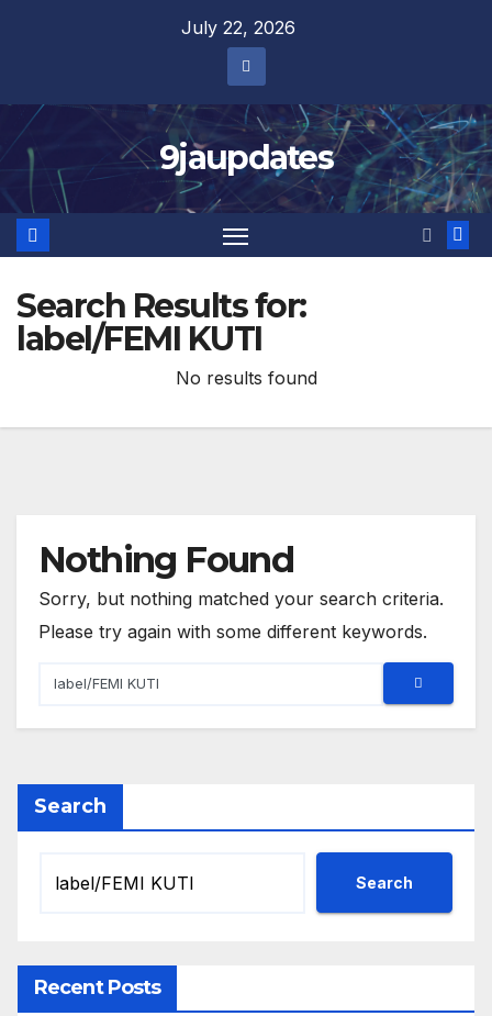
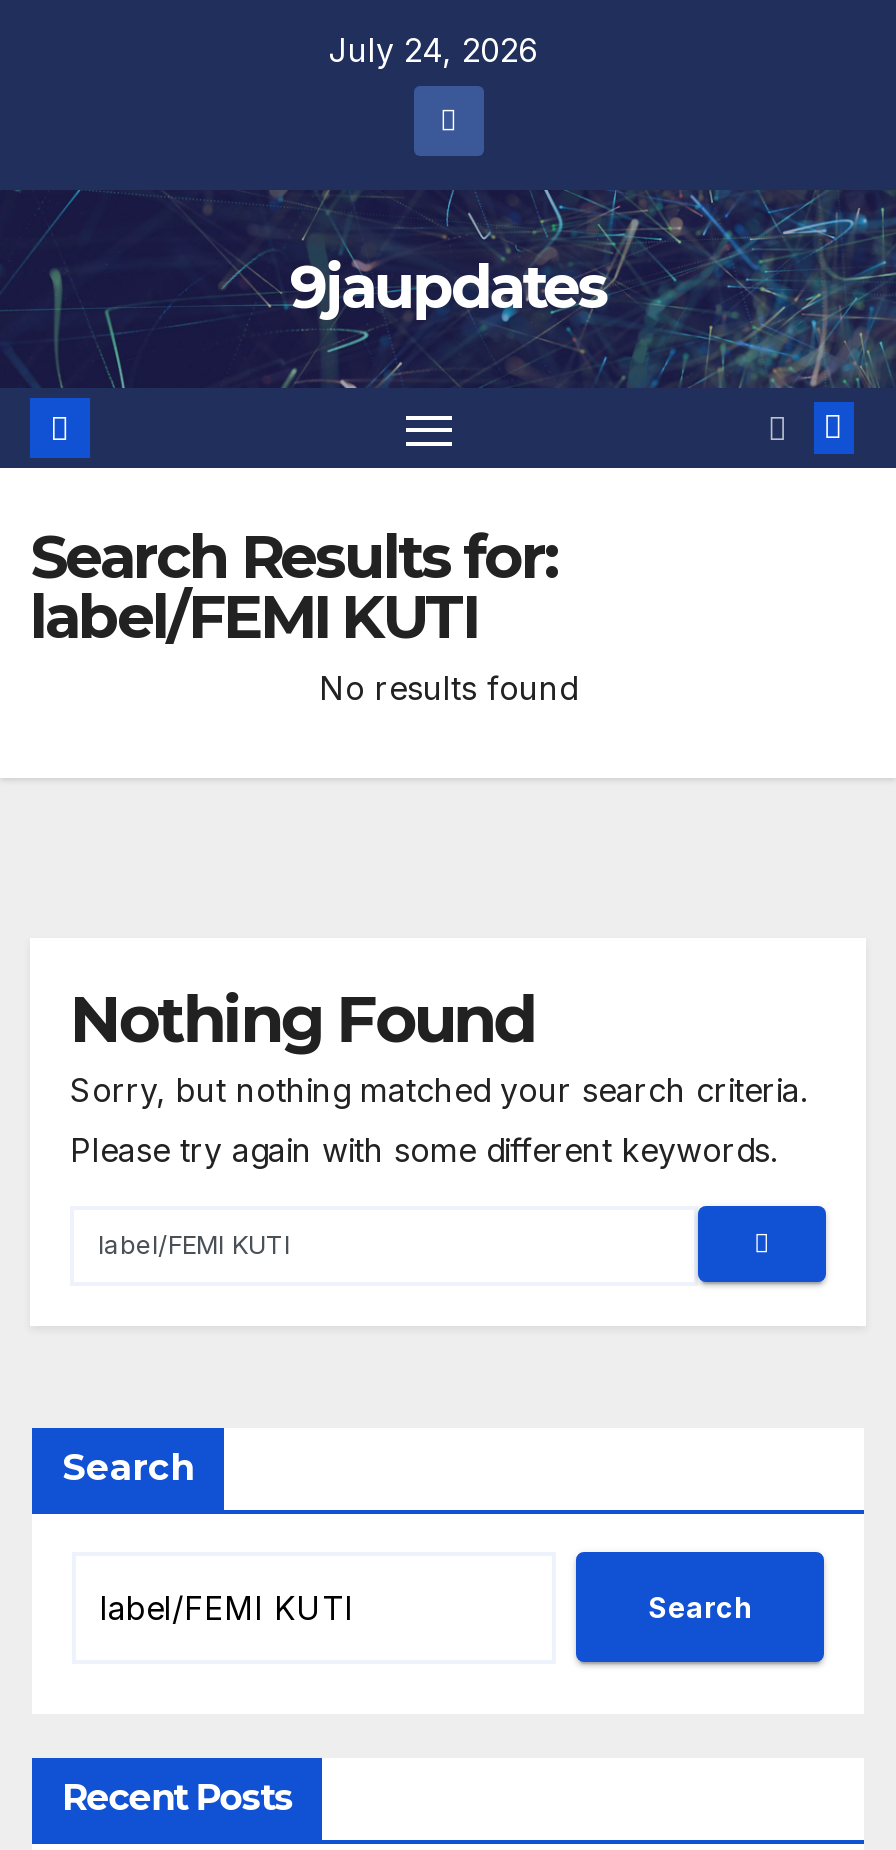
- July 22, 2026
+ July 24, 2026
